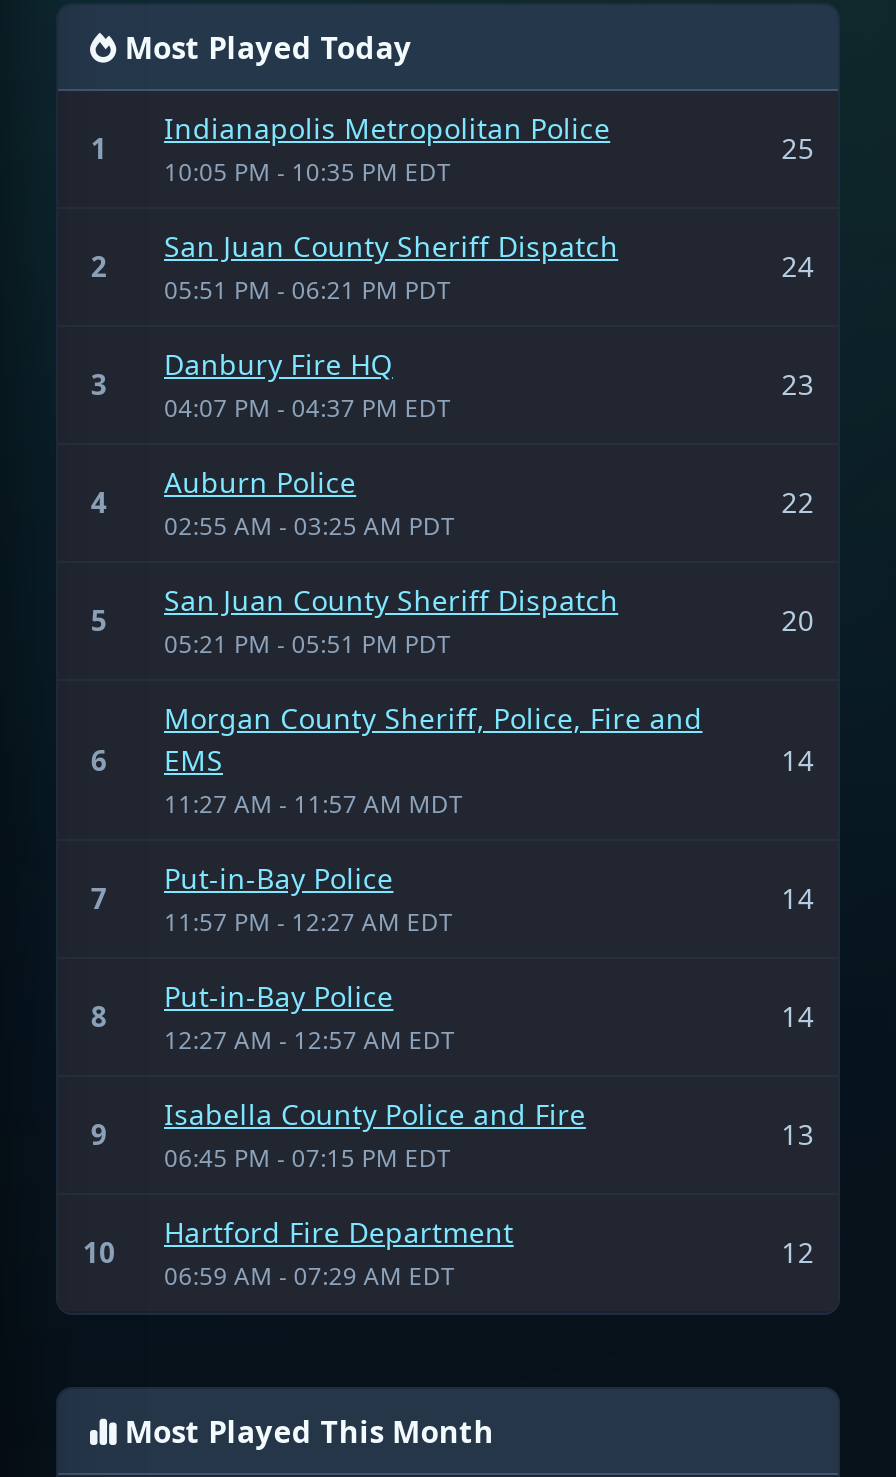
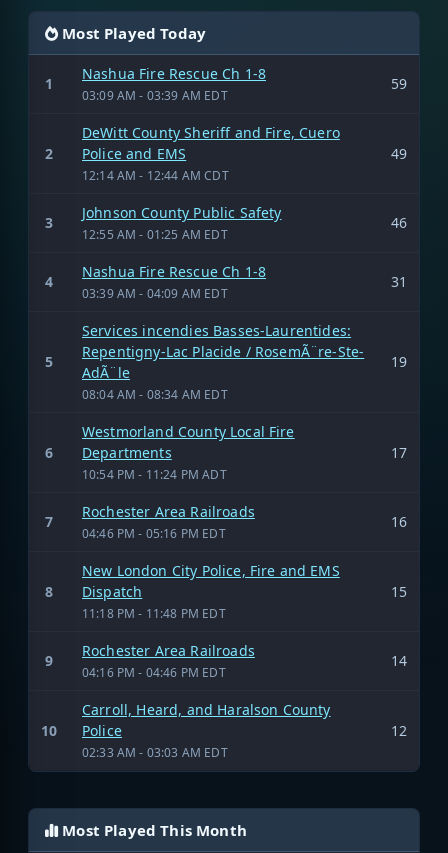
- Indianapolis Metropolitan Police
- 10:05 PM - 10:35 PM EDT
+ Nashua Fire Rescue Ch 1-8
+ 03:09 AM - 03:39 AM EDT

- 25
+ 59

- San Juan County Sheriff Dispatch
- 05:51 PM - 06:21 PM PDT
+ DeWitt County Sheriff and Fire, Cuero
+ Police and EMS
+ 12:14 AM - 12:44 AM CDT

- 24
+ 49

- Danbury Fire HQ
- 04:07 PM - 04:37 PM EDT
+ Johnson County Public Safety
+ 12:55 AM - 01:25 AM EDT

- 23
+ 46

- Auburn Police
- 02:55 AM - 03:25 AM PDT
+ Nashua Fire Rescue Ch 1-8
+ 03:39 AM - 04:09 AM EDT

- 22
+ 31

- San Juan County Sheriff Dispatch
- 05:21 PM - 05:51 PM PDT
+ Services incendies Basses-Laurentides:
+ Repentigny-Lac Placide / RosemÃ¨re-Ste-
+ AdÃ¨le
+ 08:04 AM - 08:34 AM EDT

- 20
+ 19

- Morgan County Sheriff, Police, Fire and
- EMS
- 11:27 AM - 11:57 AM MDT
+ Westmorland County Local Fire
+ Departments
+ 10:54 PM - 11:24 PM ADT

- 14
+ 17

- Put-in-Bay Police
- 11:57 PM - 12:27 AM EDT
+ Rochester Area Railroads
+ 04:46 PM - 05:16 PM EDT

- 14
+ 16

- Put-in-Bay Police
- 12:27 AM - 12:57 AM EDT
+ New London City Police, Fire and EMS
+ Dispatch
+ 11:18 PM - 11:48 PM EDT

- 14
+ 15

- Isabella County Police and Fire
- 06:45 PM - 07:15 PM EDT
+ Rochester Area Railroads
+ 04:16 PM - 04:46 PM EDT

- 13
+ 14

- Hartford Fire Department
- 06:59 AM - 07:29 AM EDT
+ Carroll, Heard, and Haralson County
+ Police
+ 02:33 AM - 03:03 AM EDT
